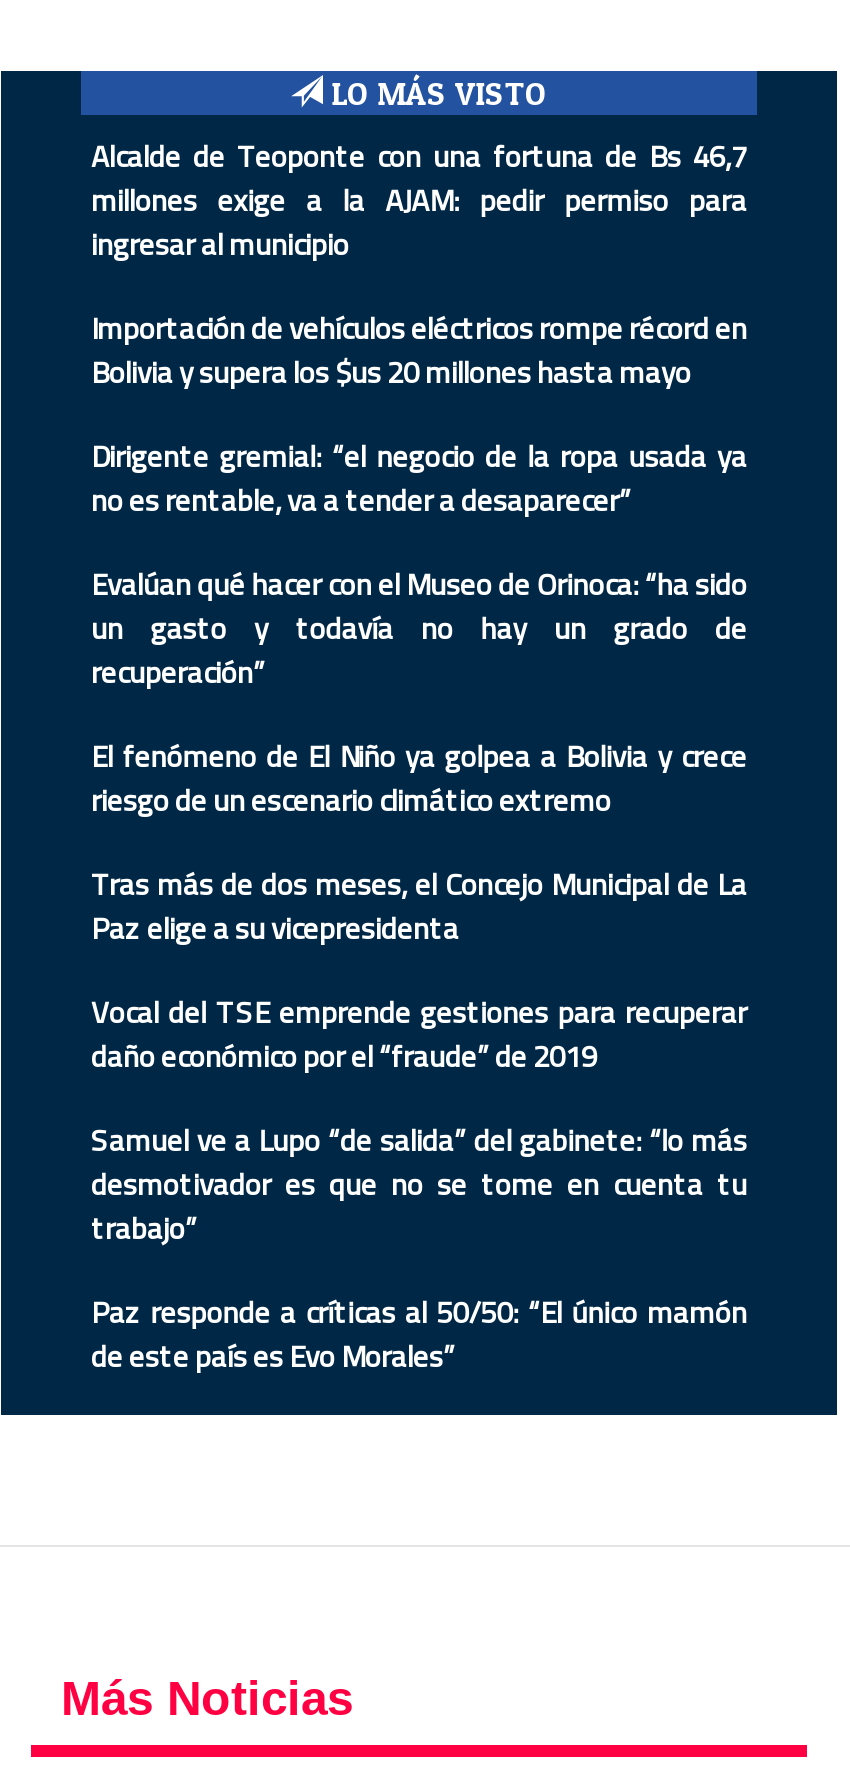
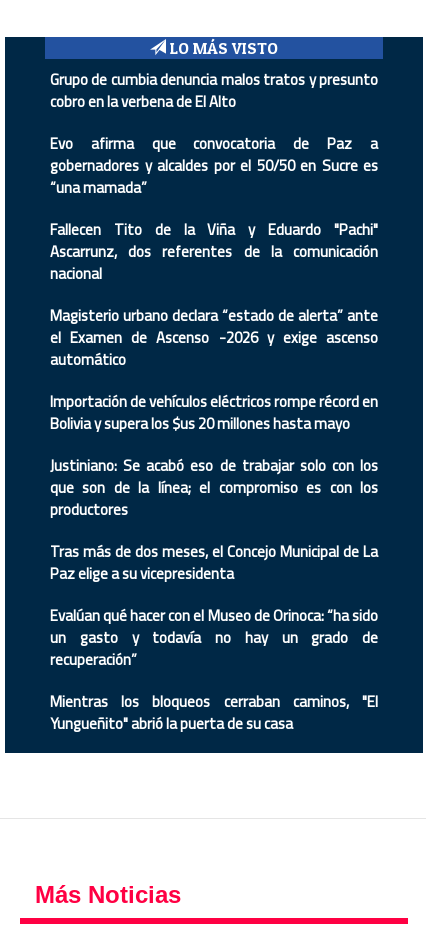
- Alcalde de Teoponte con una fortuna de Bs 46,7
- millones exige a la AJAM: pedir permiso para
- ingresar al municipio
+ Grupo de cumbia denuncia malos tratos y presunto
+ cobro en la verbena de El Alto
+ Evo afirma que convocatoria de Paz a
+ gobernadores y alcaldes por el 50/50 en Sucre es
+ “una mamada”
+ Fallecen Tito de la Viña y Eduardo "Pachi"
+ Ascarrunz, dos referentes de la comunicación
+ nacional
+ Magisterio urbano declara “estado de alerta” ante
+ el Examen de Ascenso -2026 y exige ascenso
+ automático

moved down: Importación de vehículos eléctricos rompe récord en | Bolivia y supera los $us 20 millones hasta mayo

- Dirigente gremial: “el negocio de la ropa usada ya
- no es rentable, va a tender a desaparecer”
+ Justiniano: Se acabó eso de trabajar solo con los
+ que son de la línea; el compromiso es con los
+ productores

moved down: Evalúan qué hacer con el Museo de Orinoca: “ha sido | un gasto y todavía no hay un grado de

- El fenómeno de El Niño ya golpea a Bolivia y crece
- riesgo de un escenario climático extremo
- Vocal del TSE emprende gestiones para recuperar
- daño económico por el “fraude” de 2019
- Samuel ve a Lupo “de salida” del gabinete: “lo más
- desmotivador es que no se tome en cuenta tu
- trabajo”
- Paz responde a críticas al 50/50: “El único mamón
- de este país es Evo Morales”
+ Mientras los bloqueos cerraban caminos, "El
+ Yungueñito" abrió la puerta de su casa

moved up: Tras más de dos meses, el Concejo Municipal de La | Paz elige a su vicepresidenta
